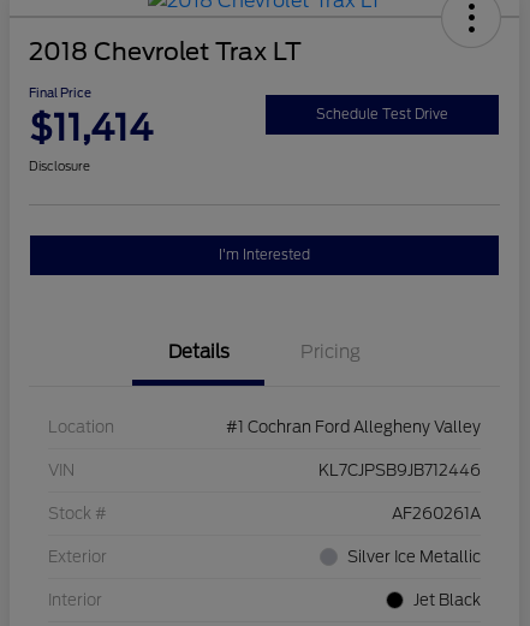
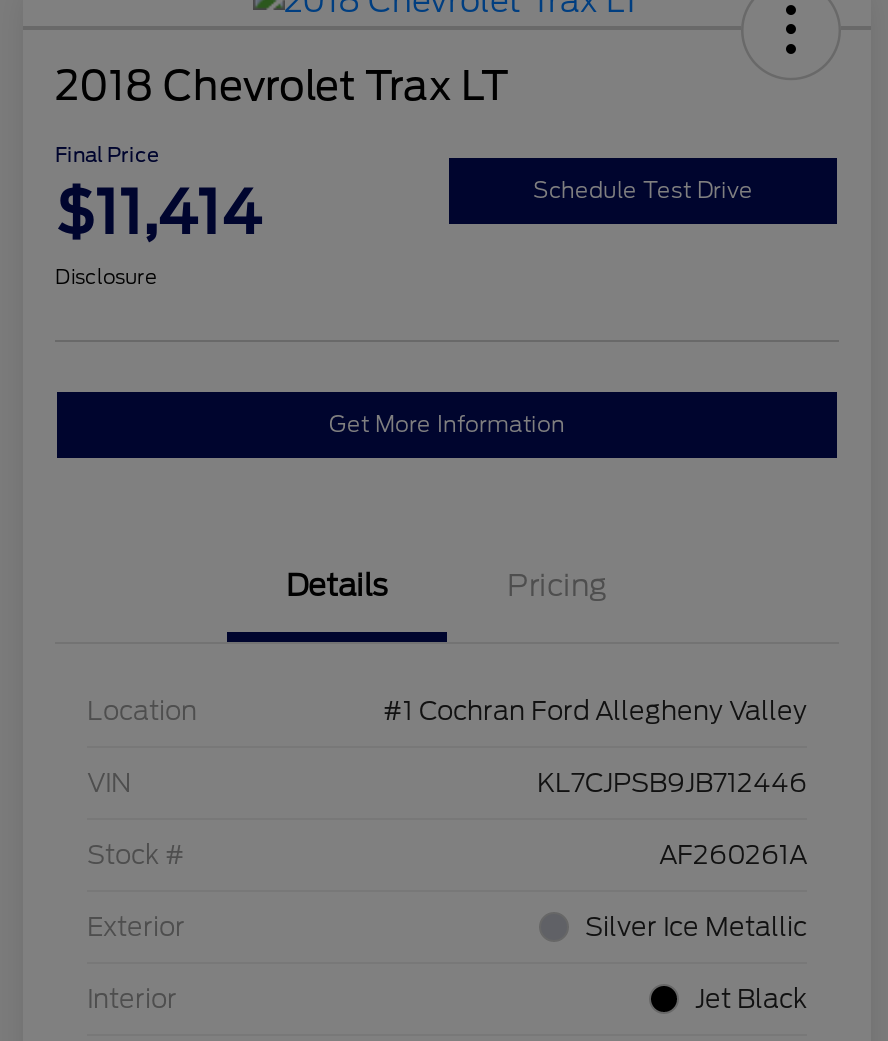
- I'm Interested
+ Get More Information
